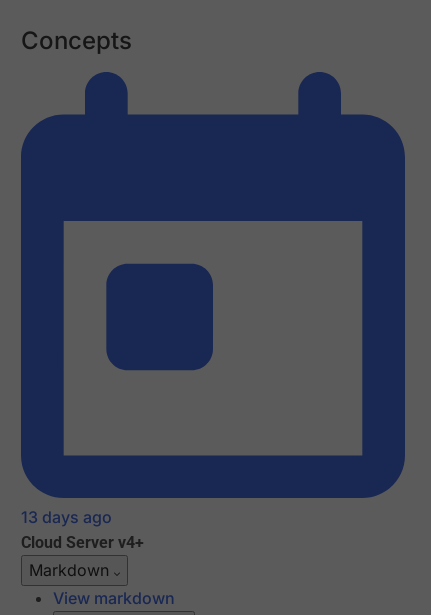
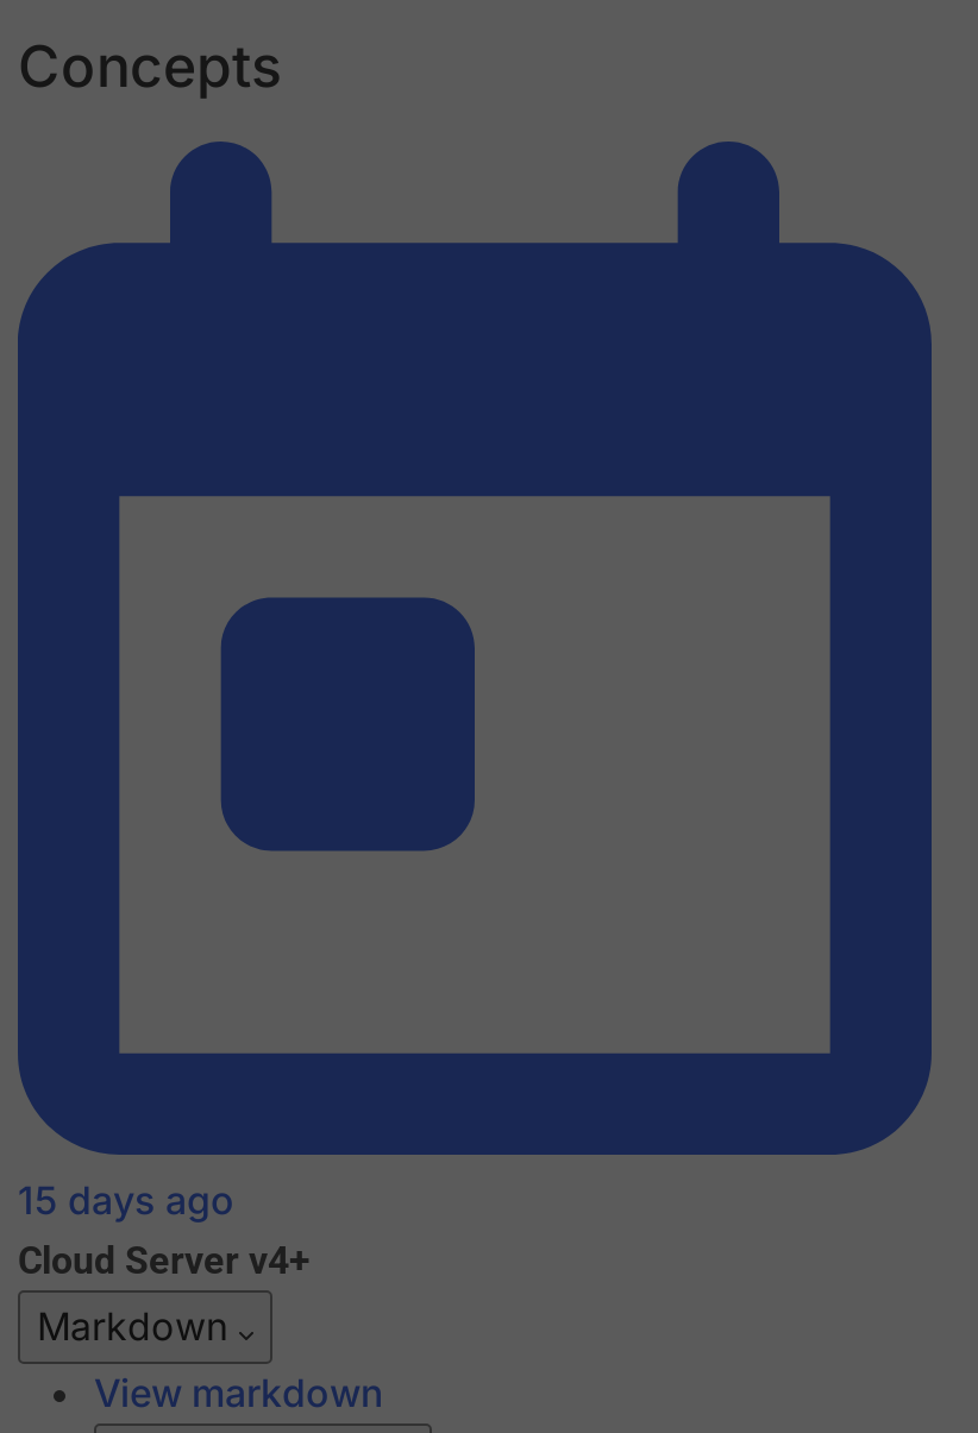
- 13 days ago
+ 15 days ago
